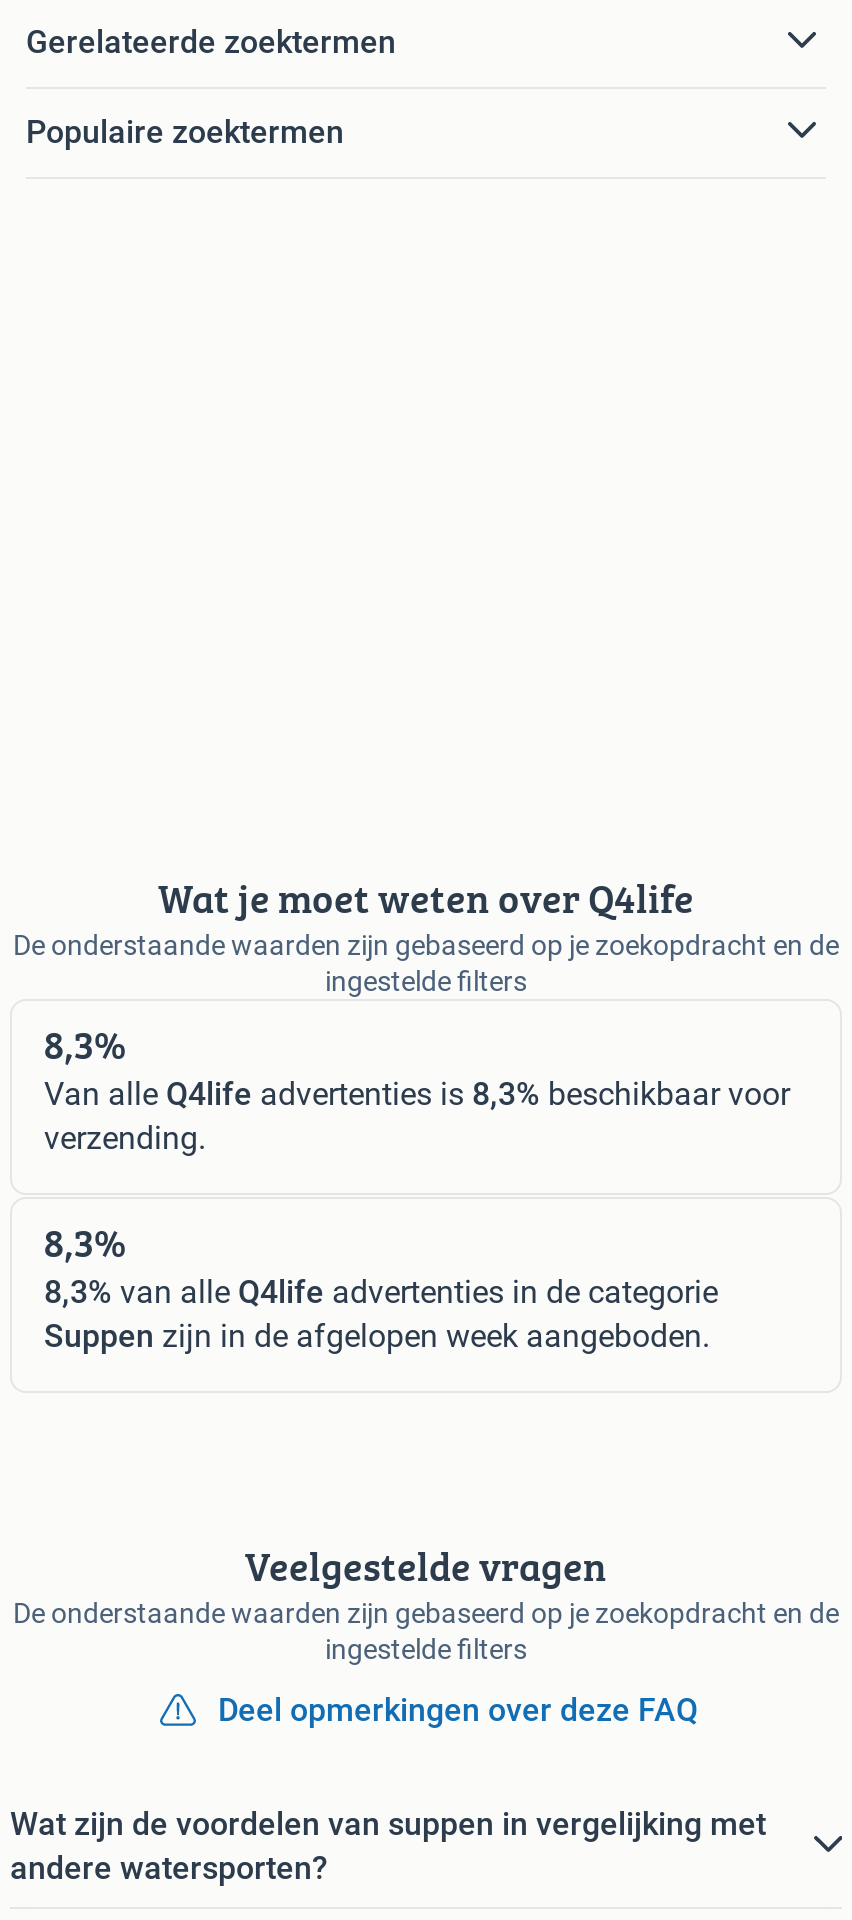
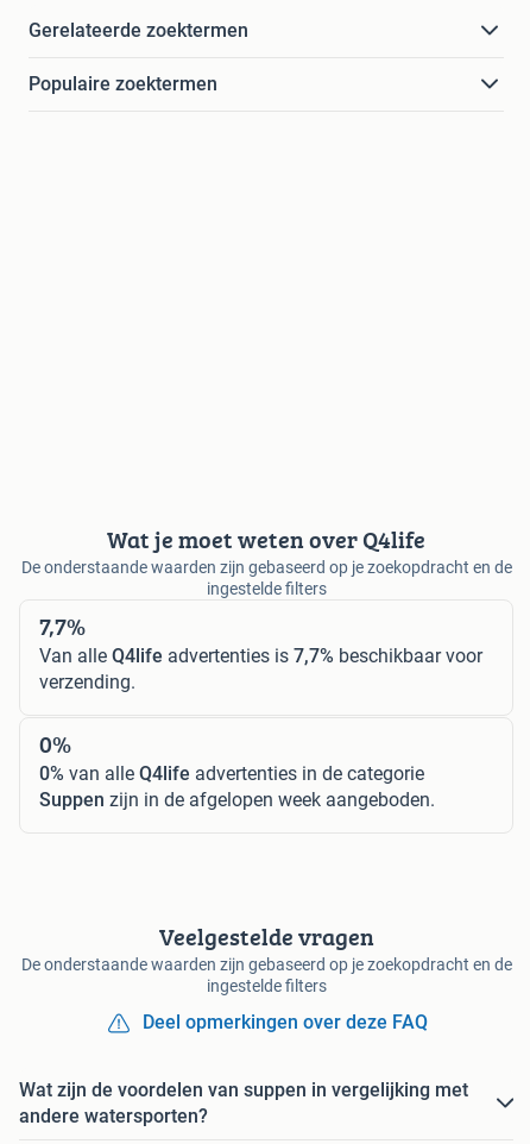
- 8,3%
+ 7,7%

- Van alle Q4life advertenties is 8,3% beschikbaar voor
+ Van alle Q4life advertenties is 7,7% beschikbaar voor

- 8,3%
+ 0%

- 8,3% van alle Q4life advertenties in de categorie
+ 0% van alle Q4life advertenties in de categorie
